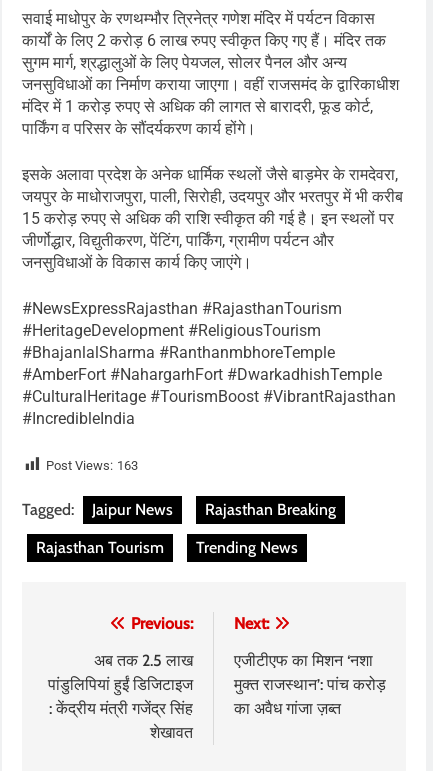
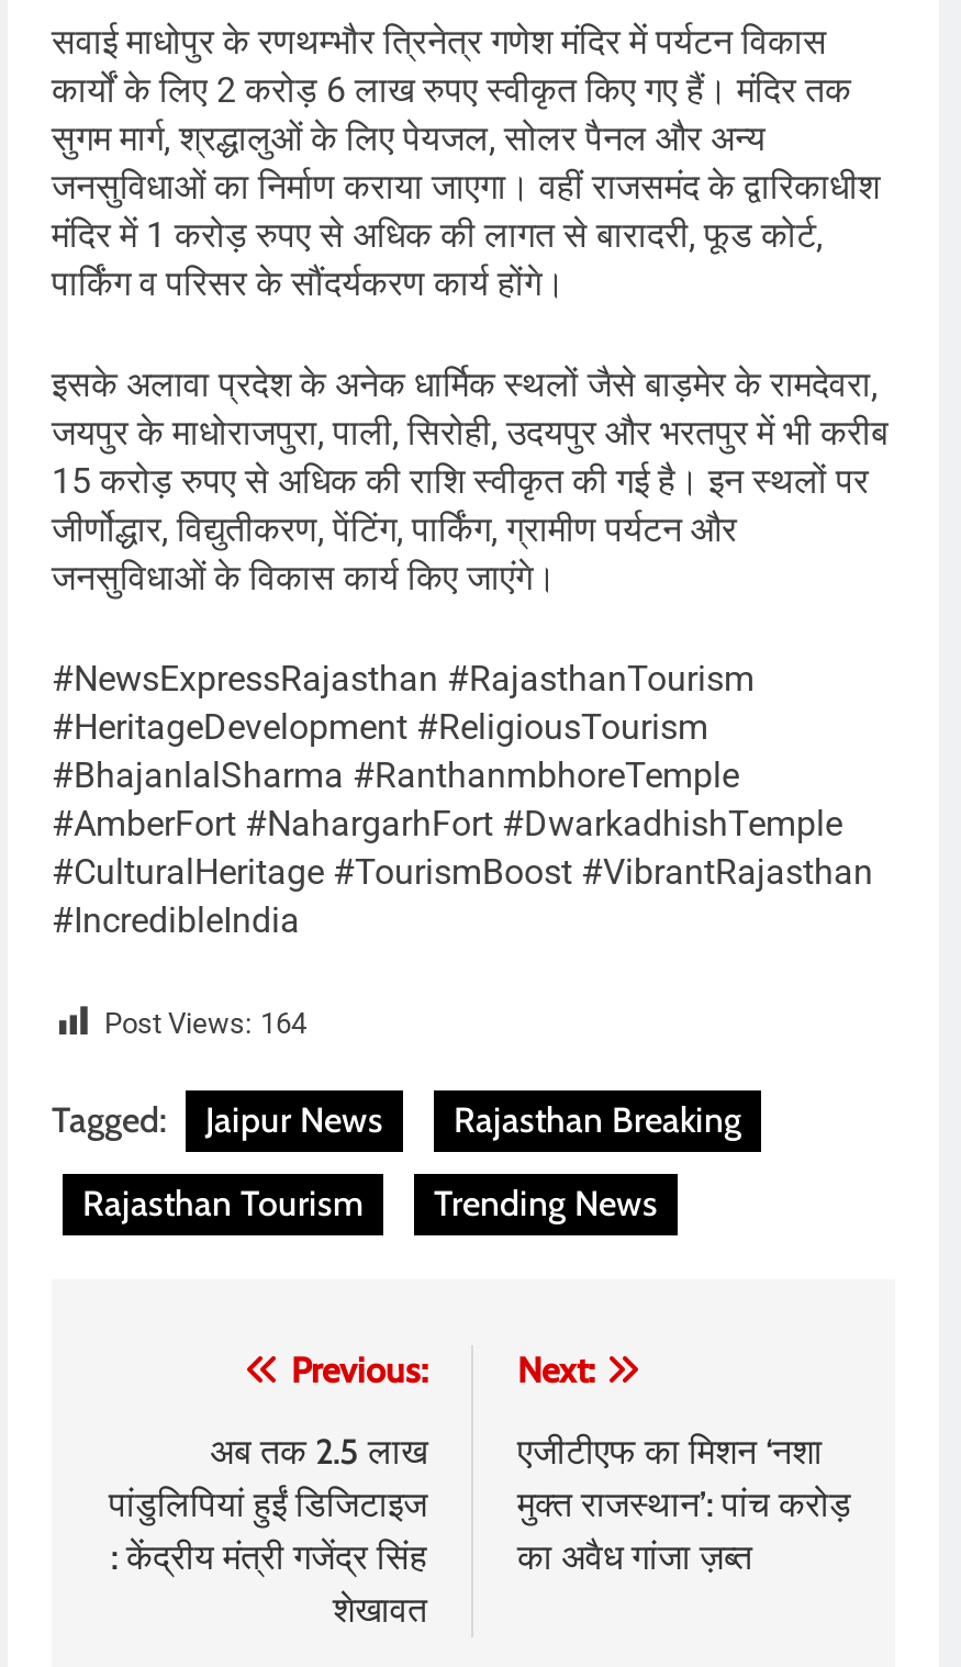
- Post Views: 163
+ Post Views: 164
